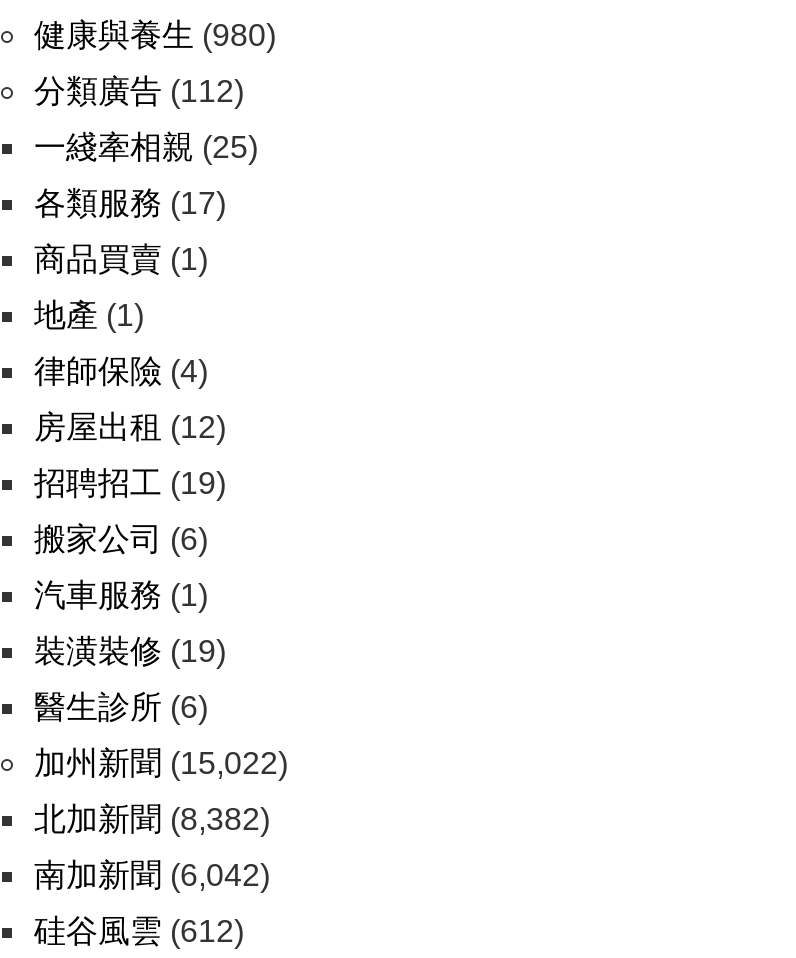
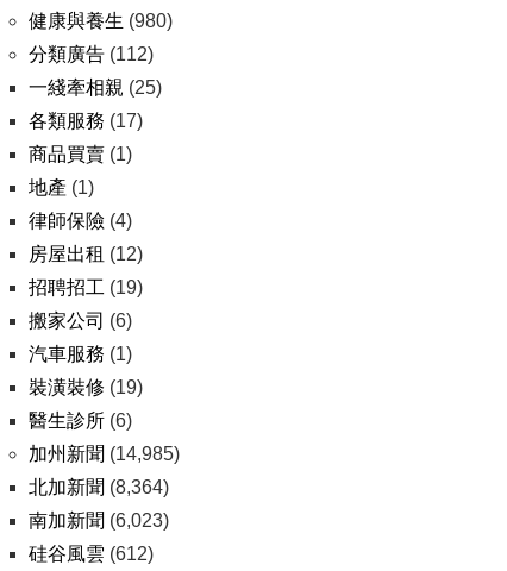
- 加州新聞(15,022)
+ 加州新聞(14,985)

- 北加新聞(8,382)
+ 北加新聞(8,364)

- 南加新聞(6,042)
+ 南加新聞(6,023)
